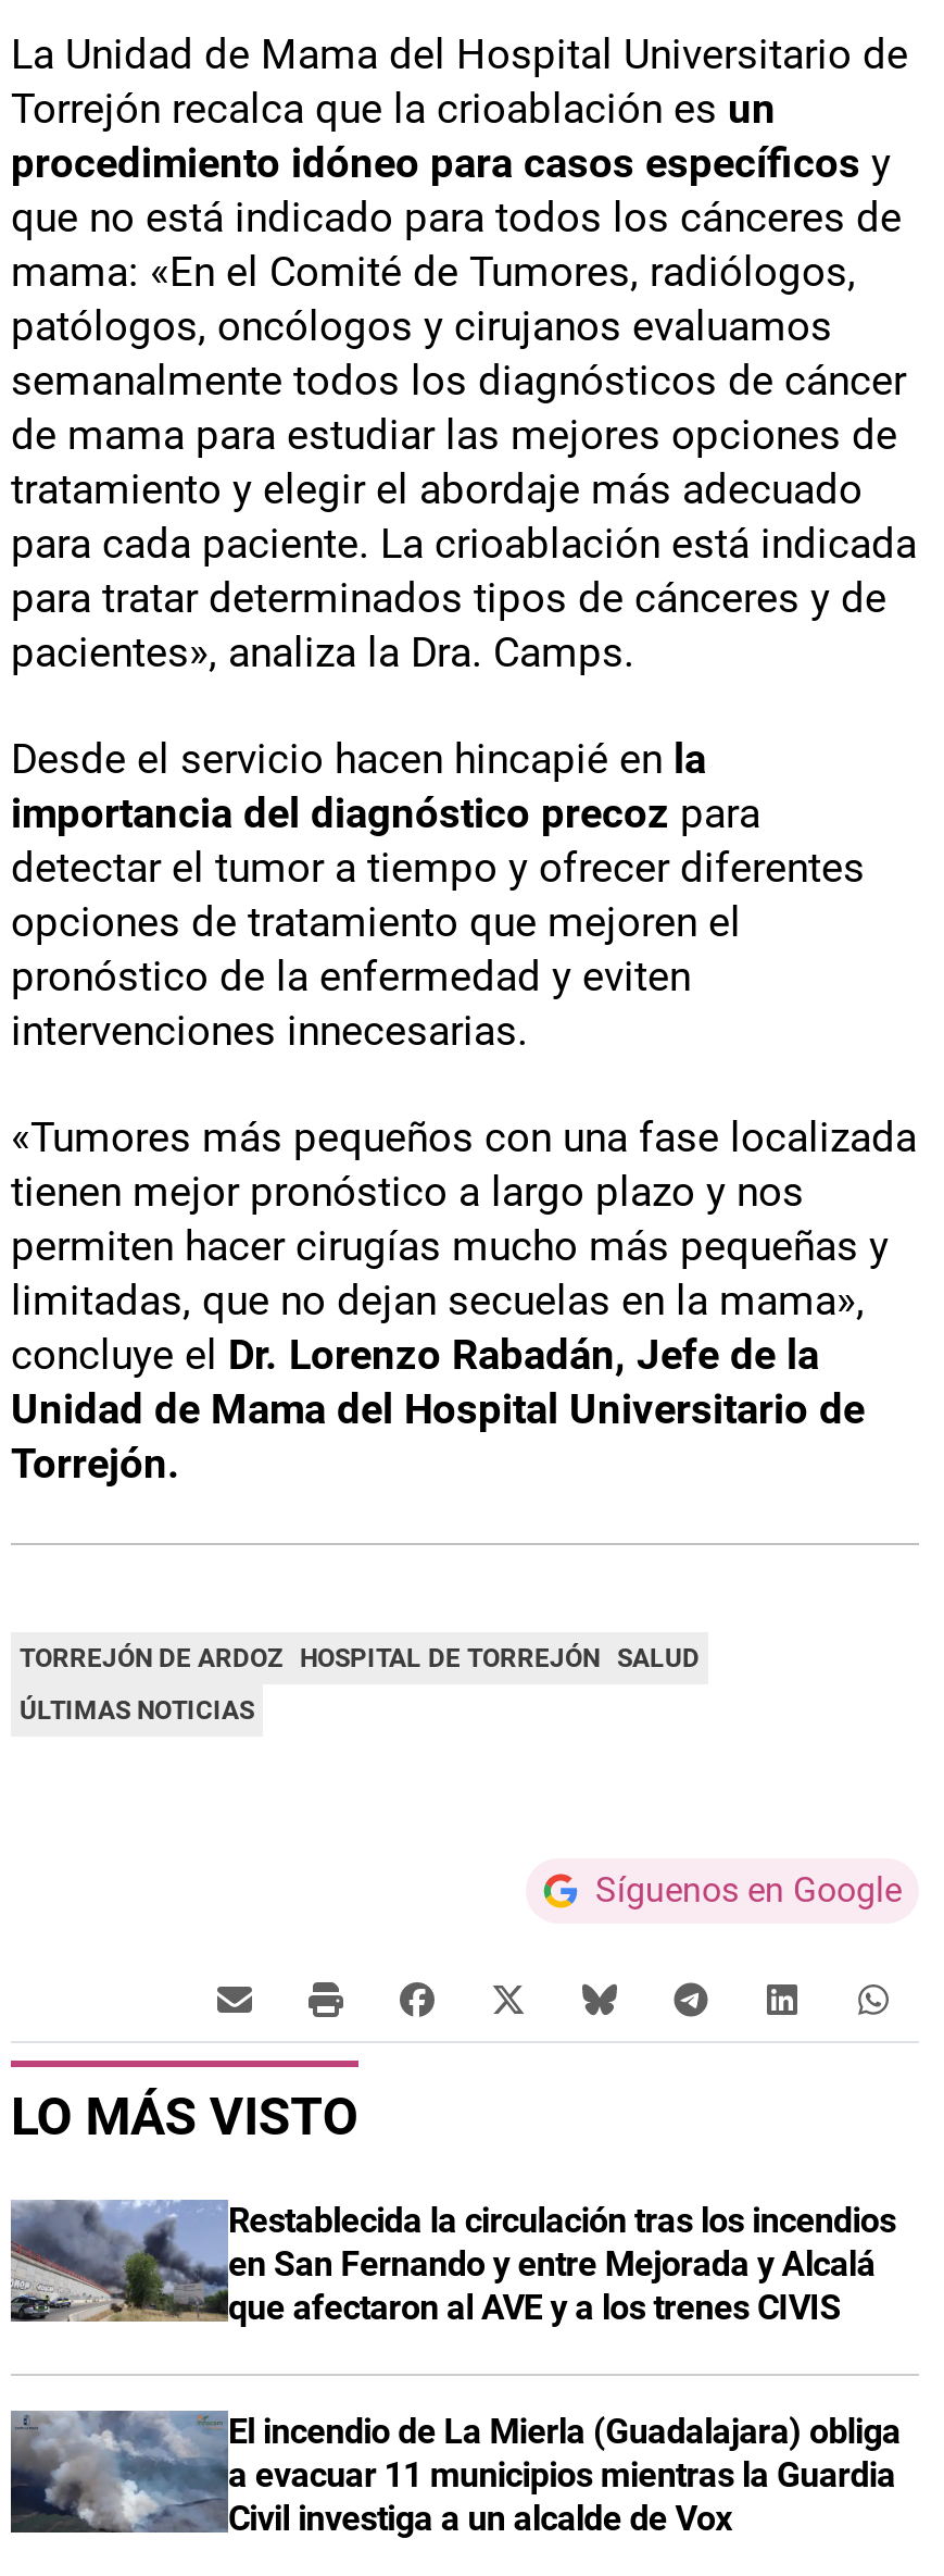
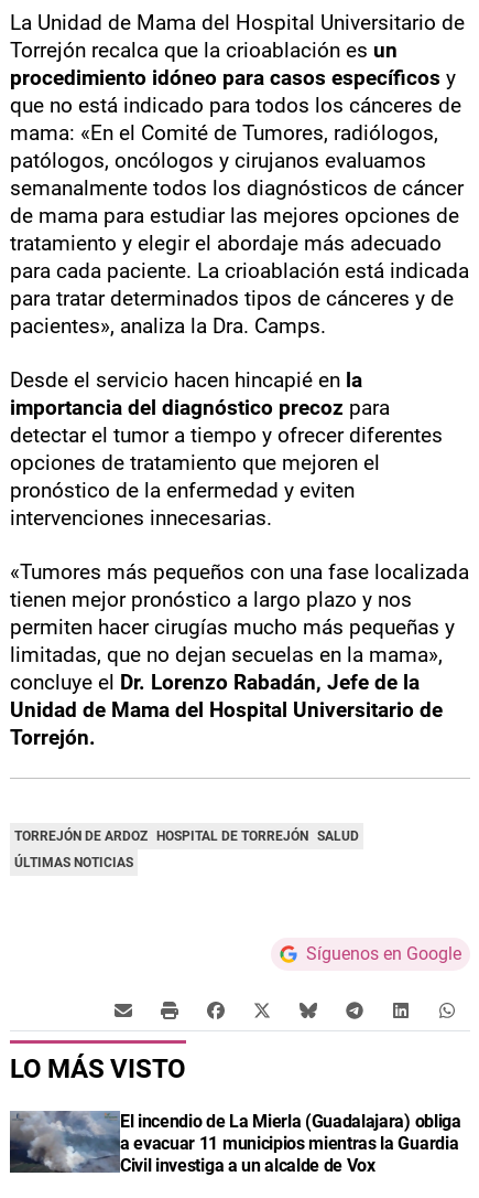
- [image]
- Restablecida la circulación tras los incendios
- en San Fernando y entre Mejorada y Alcalá
- que afectaron al AVE y a los trenes CIVIS
